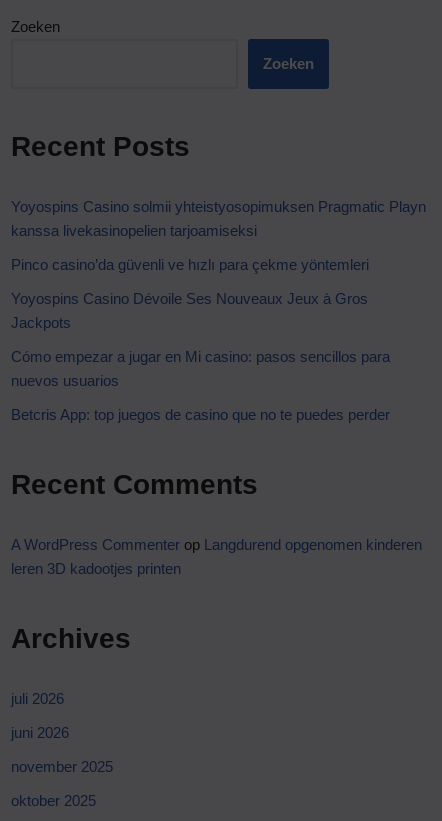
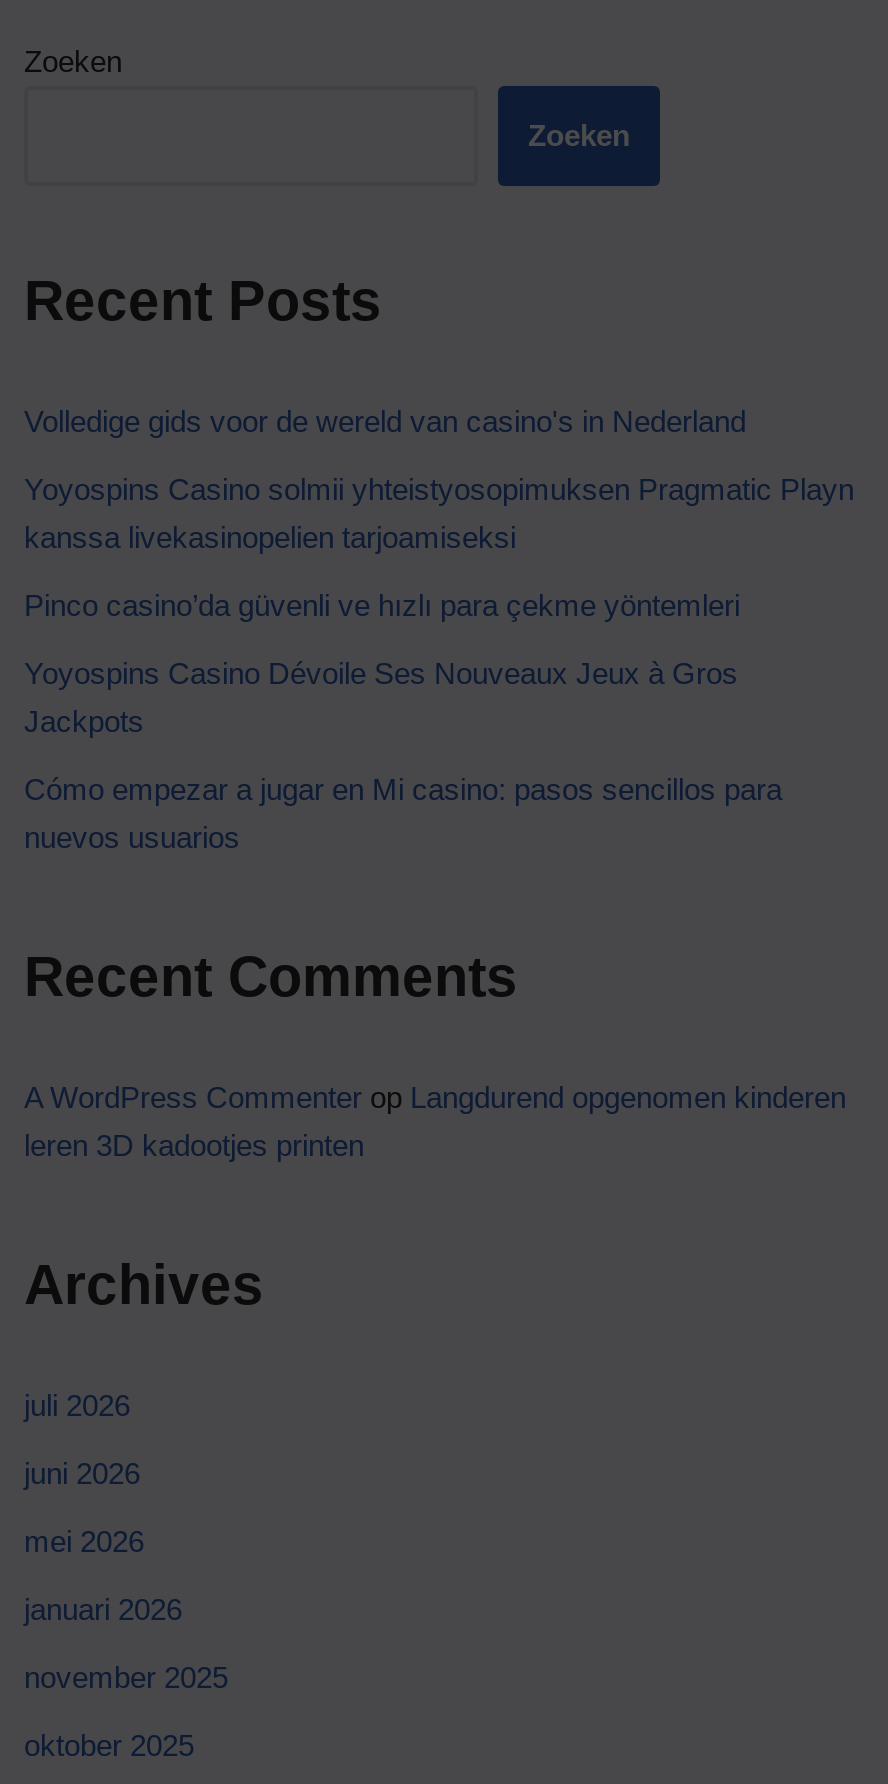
+ Volledige gids voor de wereld van casino's in Nederland

- Betcris App: top juegos de casino que no te puedes perder

+ mei 2026
+ januari 2026
